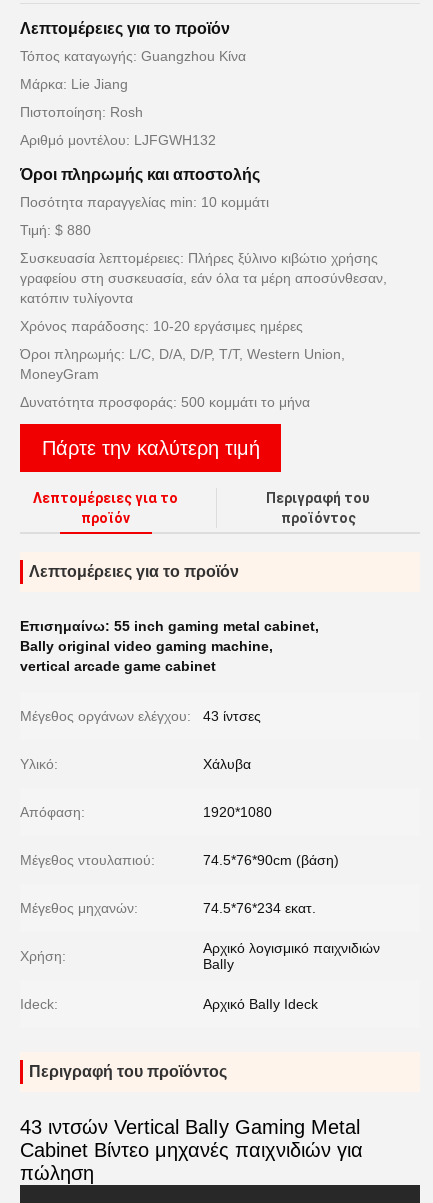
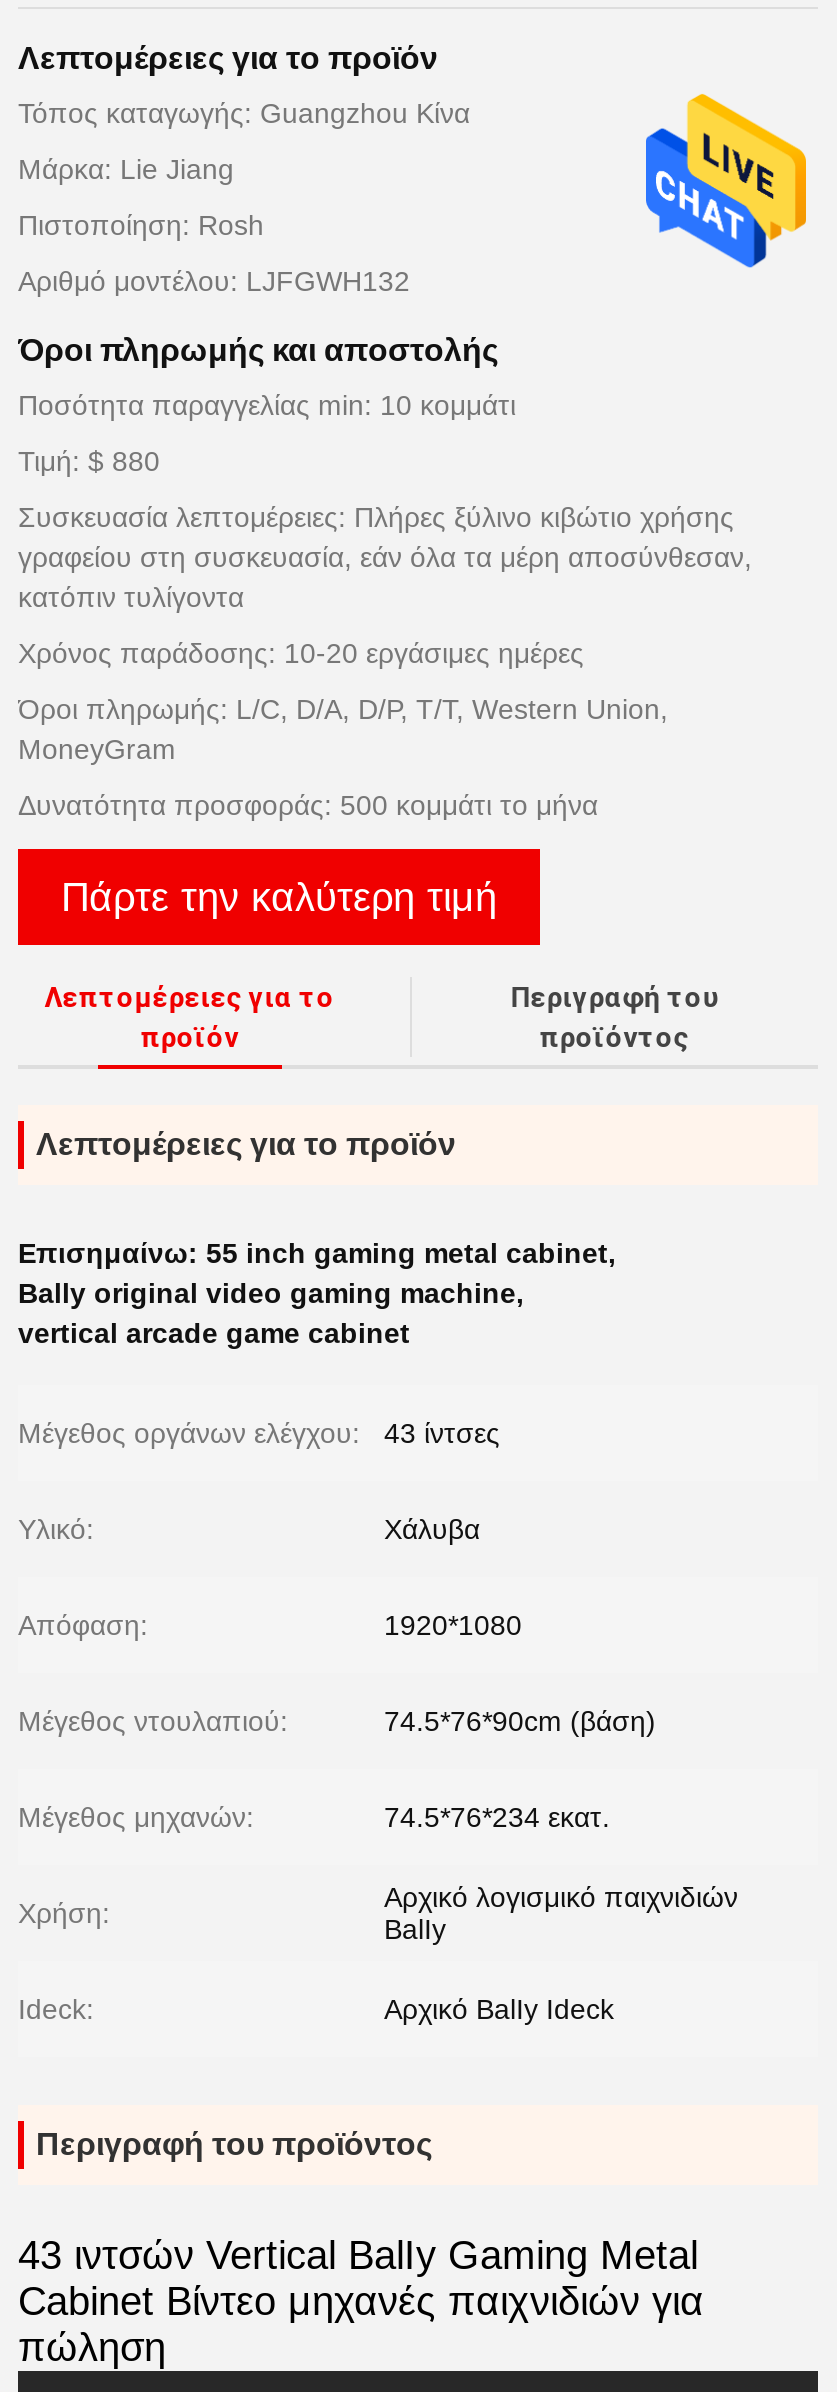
+ [image]
